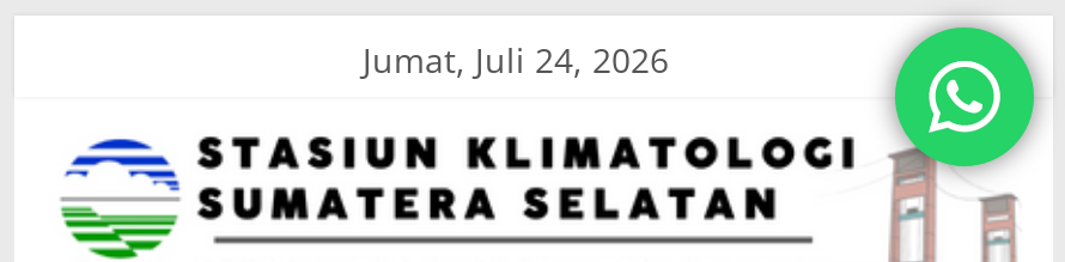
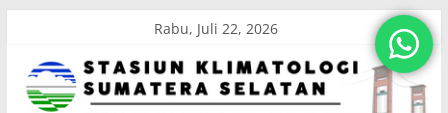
- Jumat, Juli 24, 2026
+ Rabu, Juli 22, 2026
